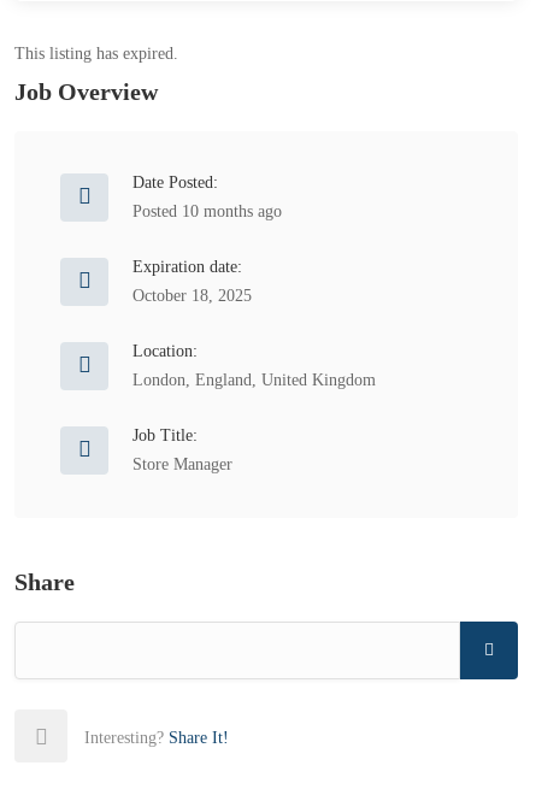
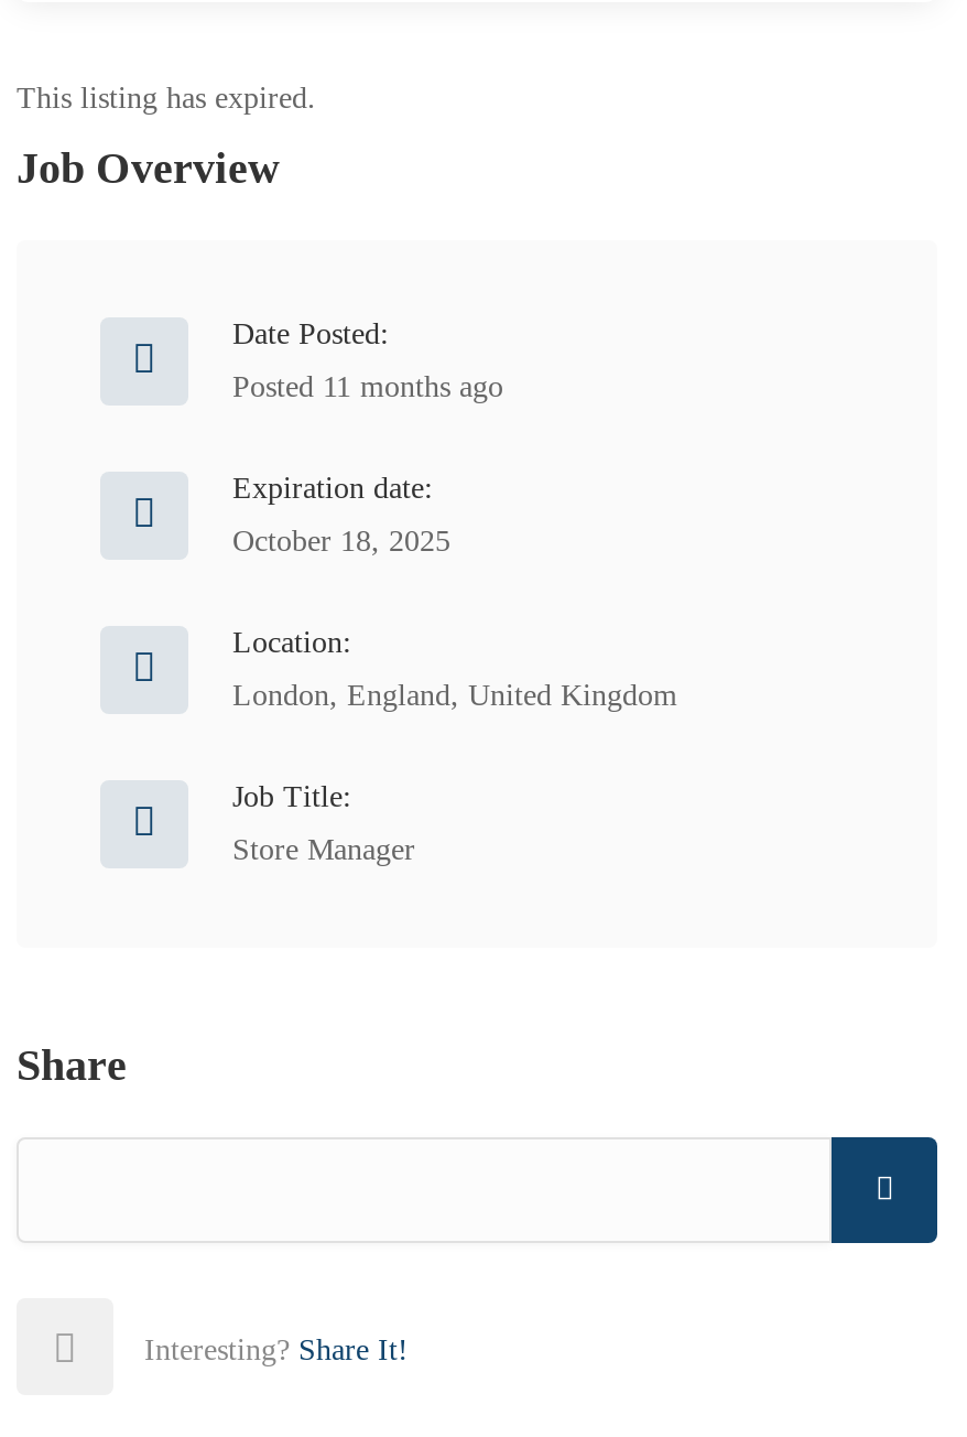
- Posted 10 months ago
+ Posted 11 months ago
